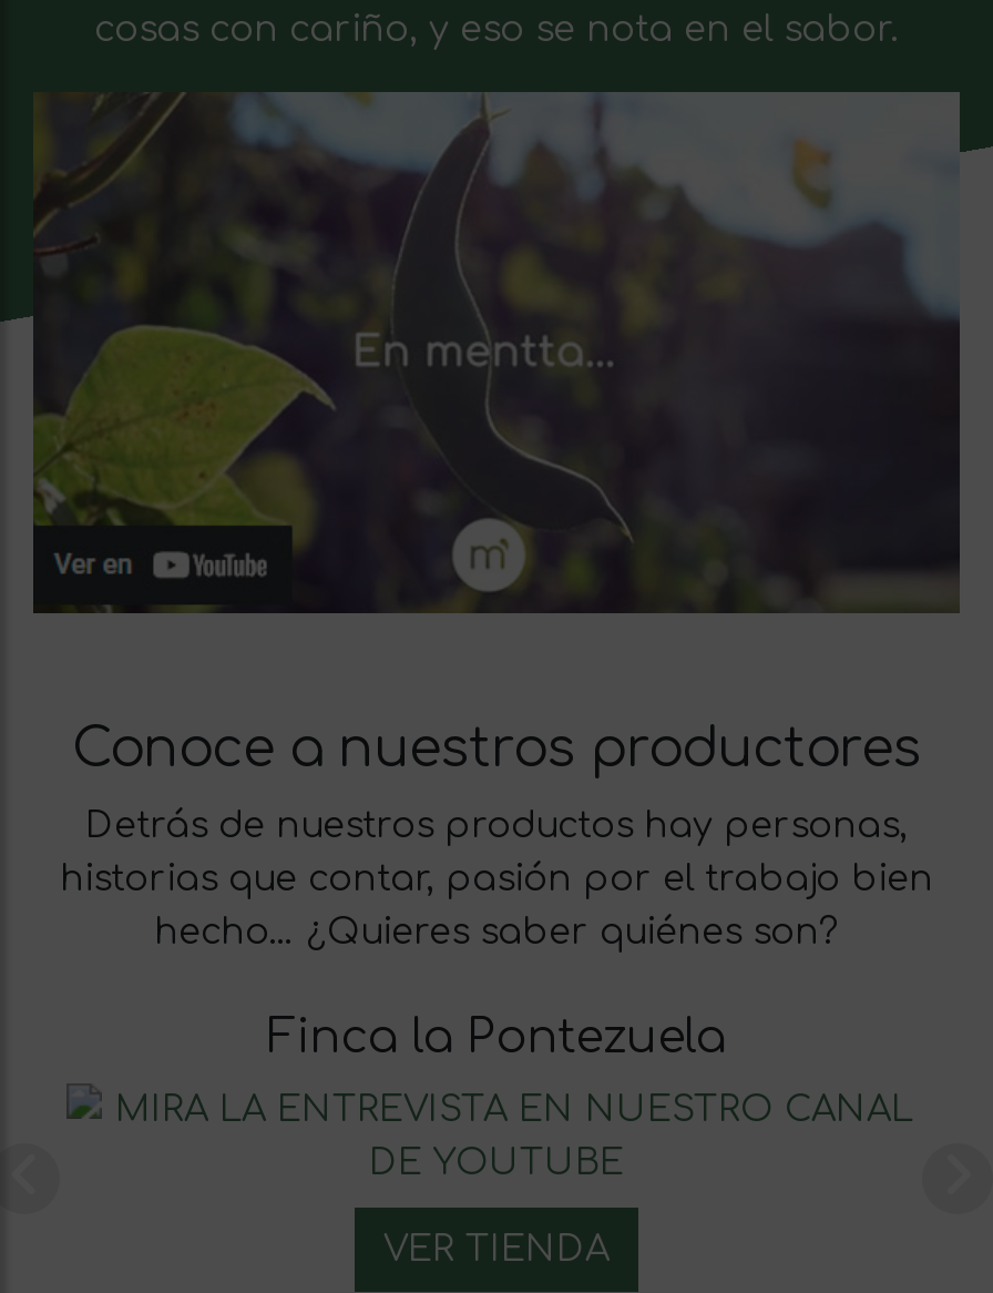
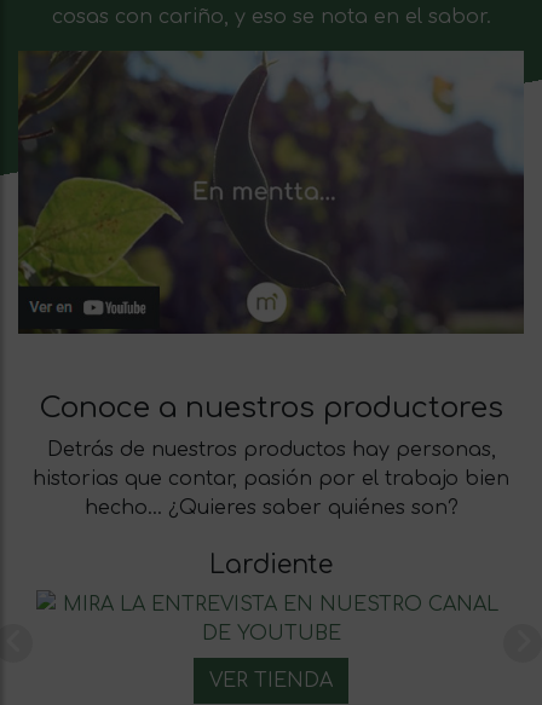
- Finca la Pontezuela
+ Lardiente
